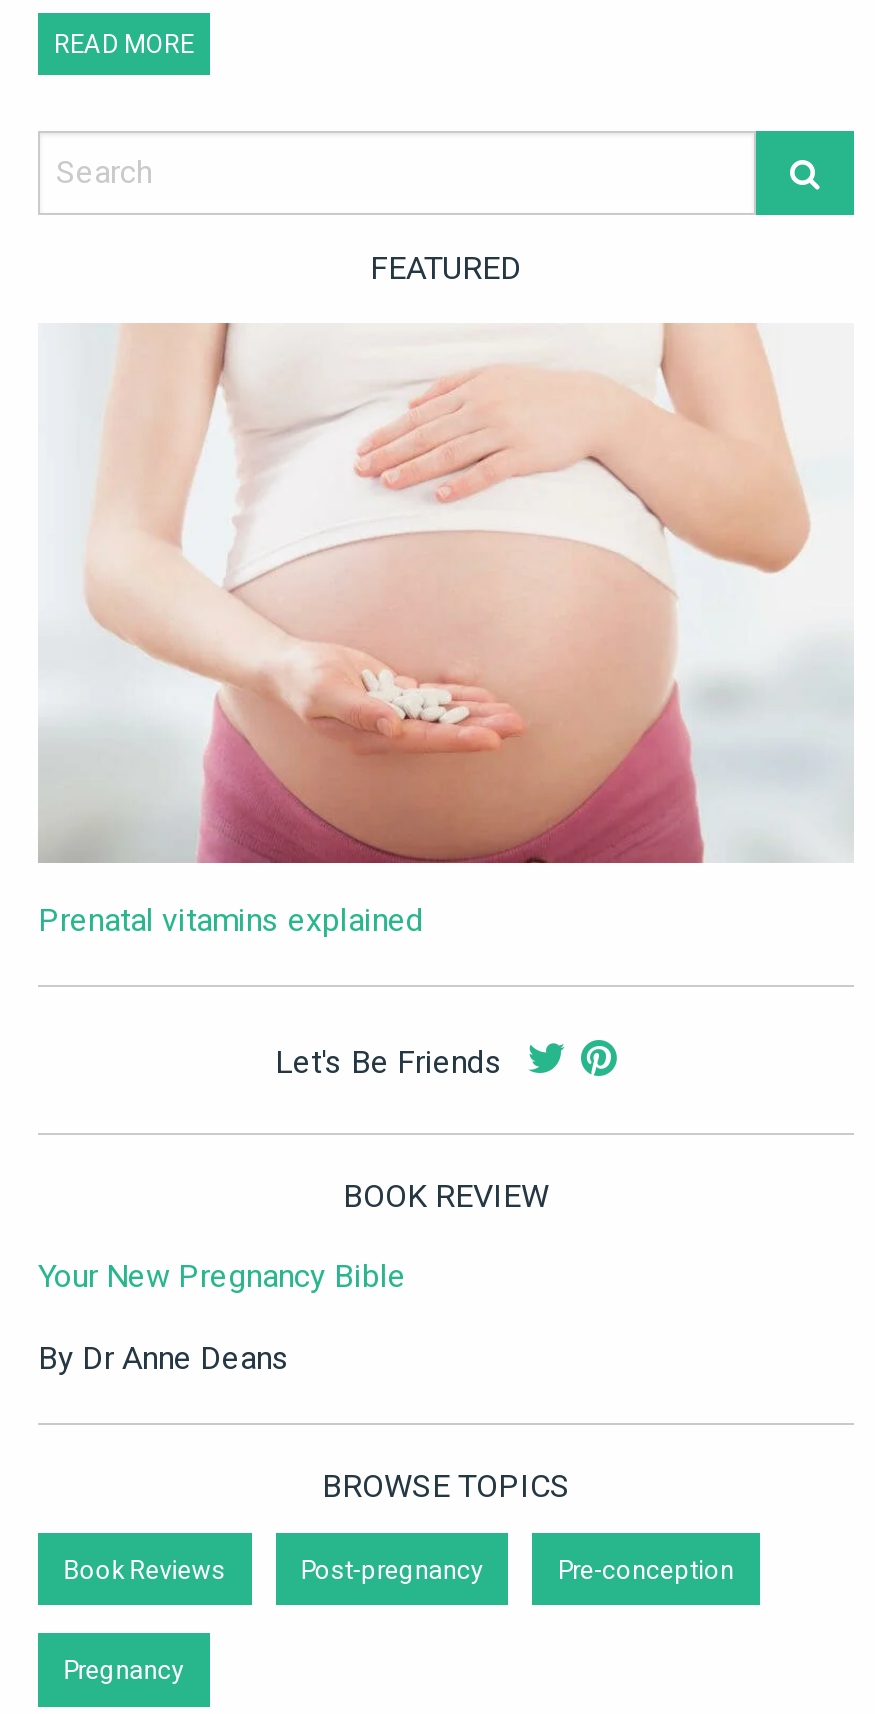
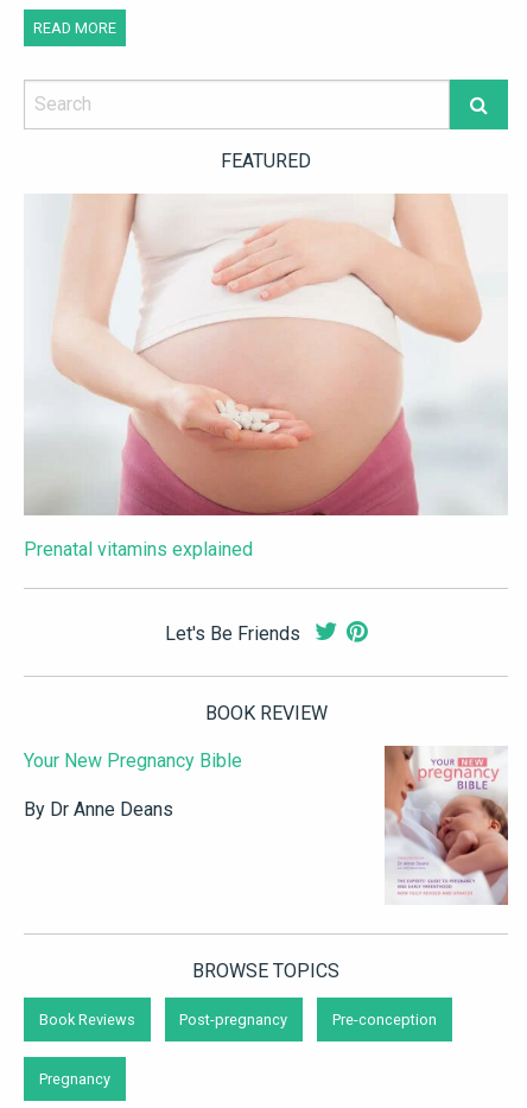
+ [image]
